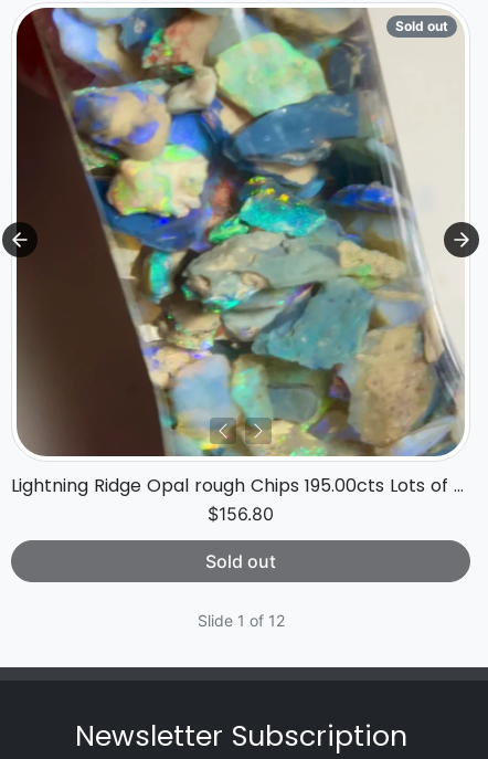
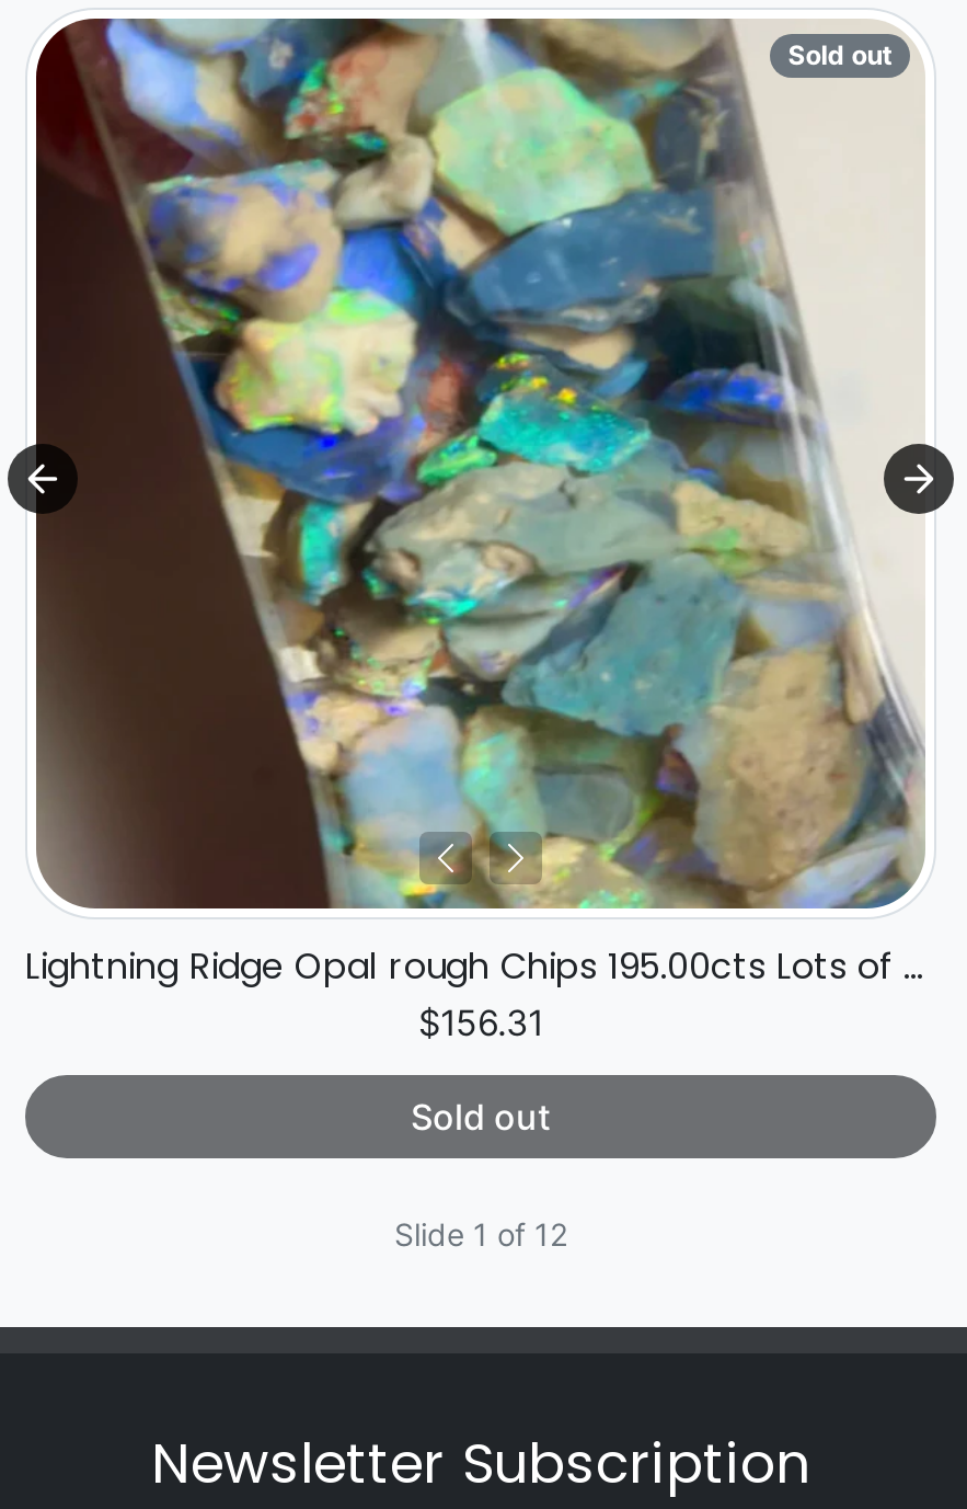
- $156.80
+ $156.31
